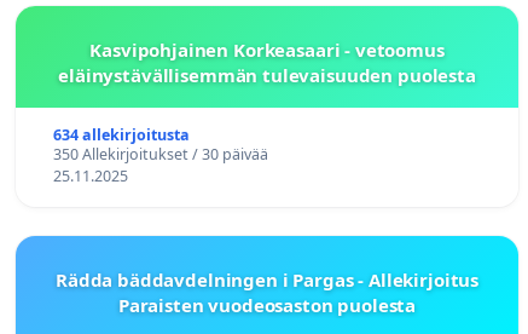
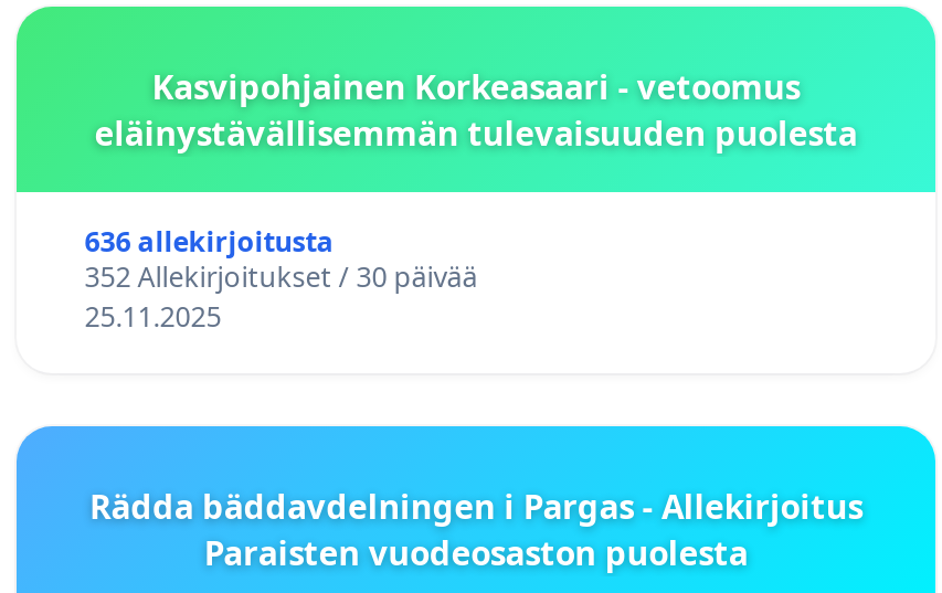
- 634 allekirjoitusta
+ 636 allekirjoitusta

- 350 Allekirjoitukset / 30 päivää
+ 352 Allekirjoitukset / 30 päivää
